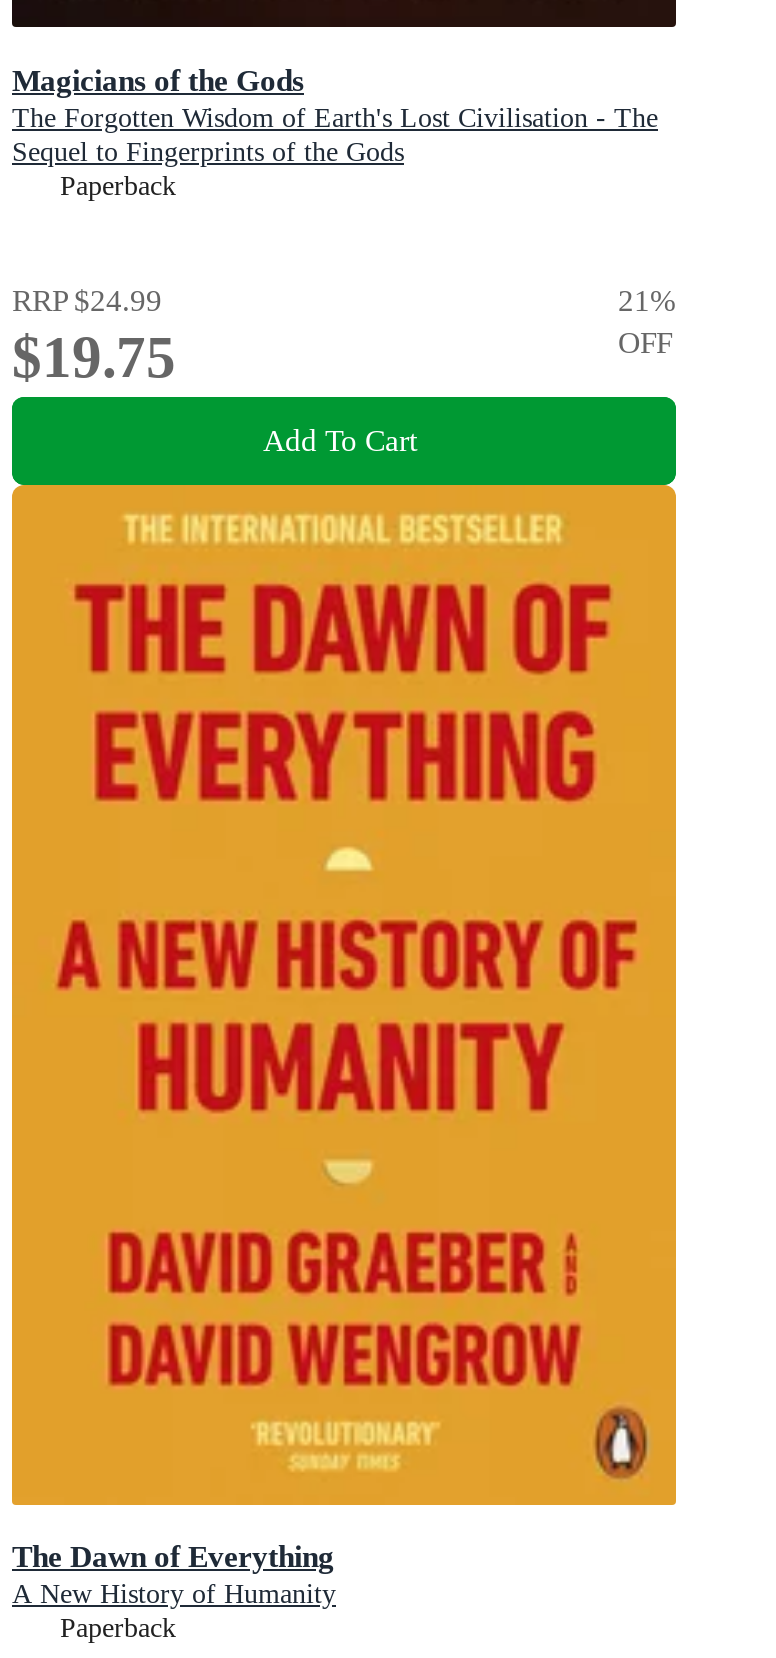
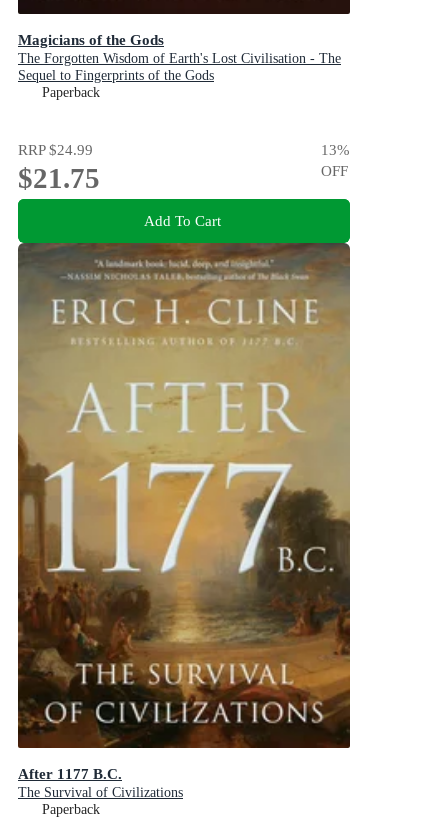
- 21%
+ 13%

- $19.75
+ $21.75

- [image]
- The Dawn of Everything
- A New History of Humanity
+ [image]
+ After 1177 B.C.
+ The Survival of Civilizations
